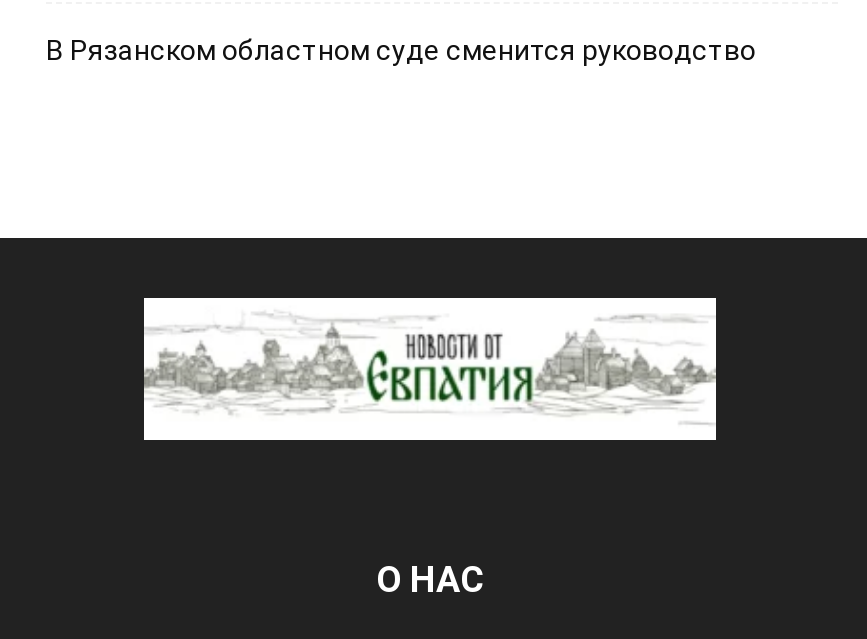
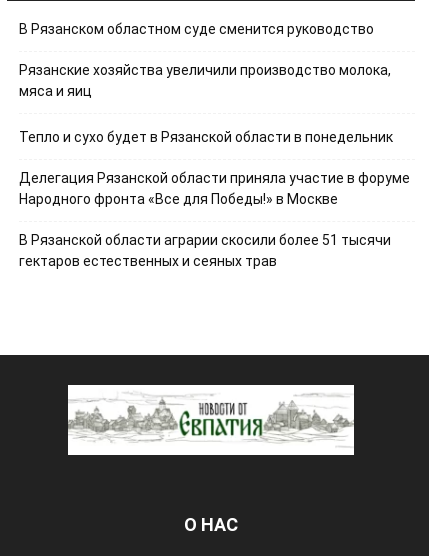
+ Рязанские хозяйства увеличили производство молока,
+ мяса и яиц
+ Тепло и сухо будет в Рязанской области в понедельник
+ Делегация Рязанской области приняла участие в форуме
+ Народного фронта «Все для Победы!» в Москве
+ В Рязанской области аграрии скосили более 51 тысячи
+ гектаров естественных и сеяных трав
